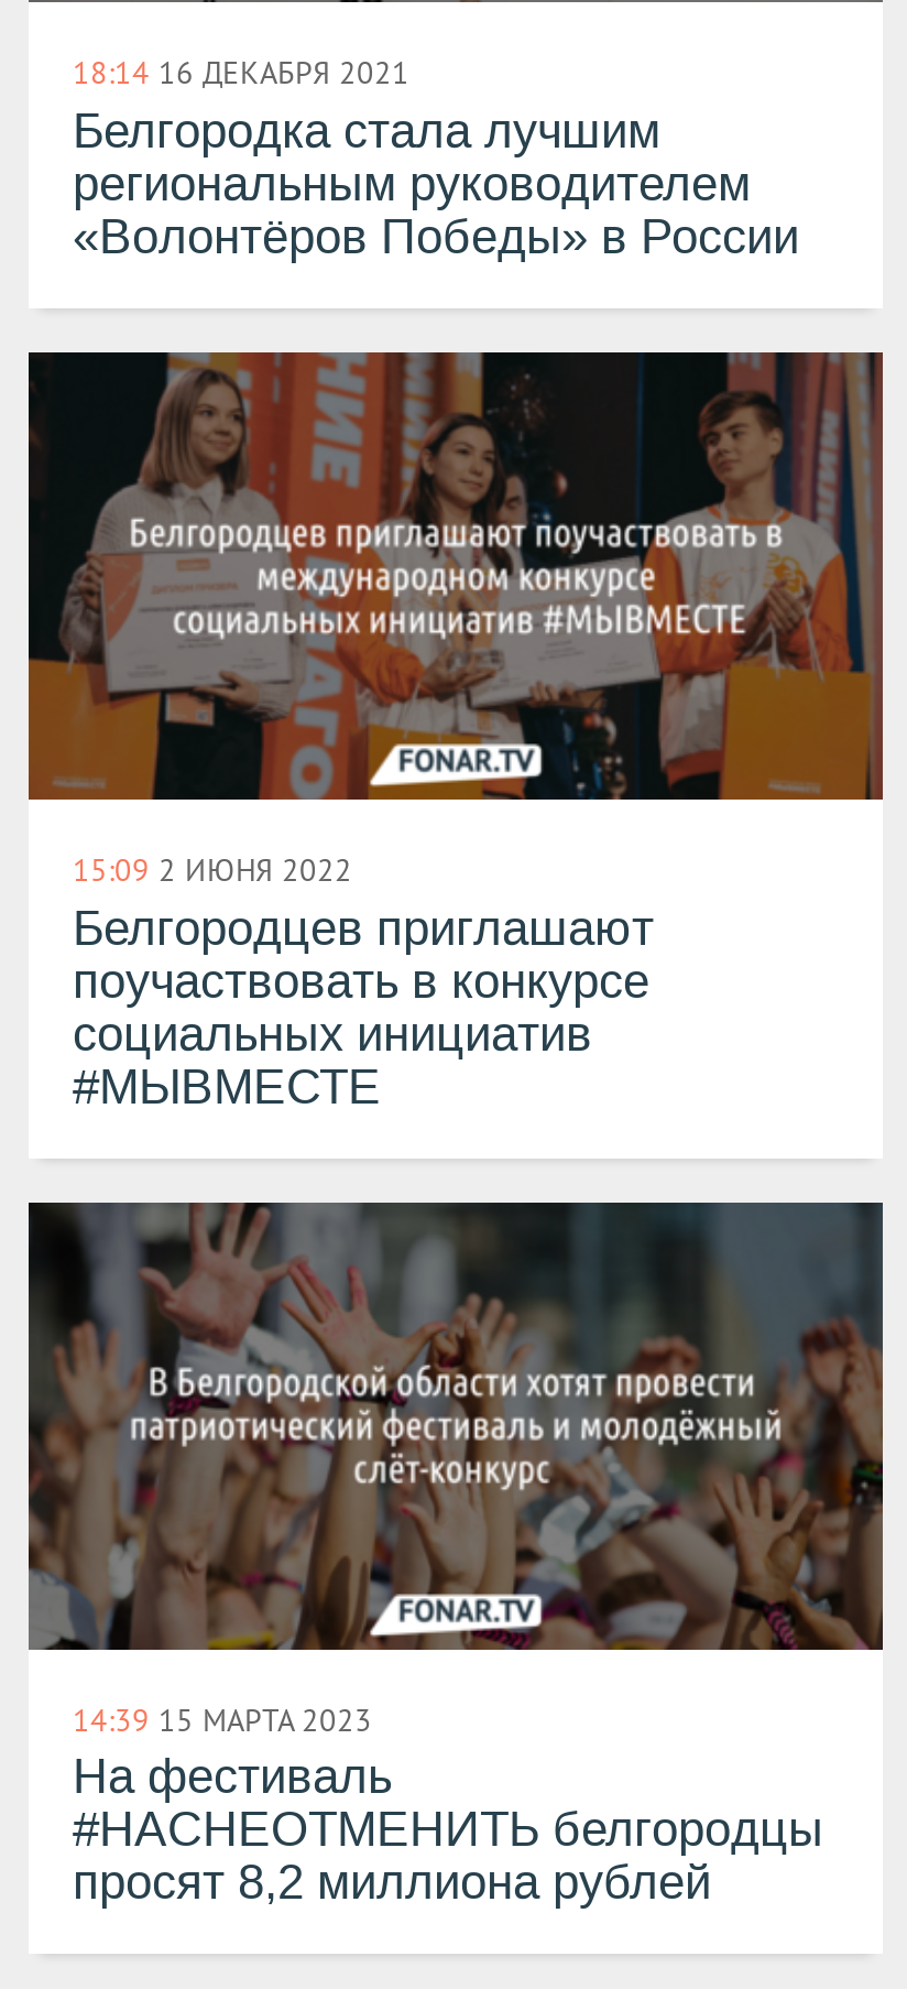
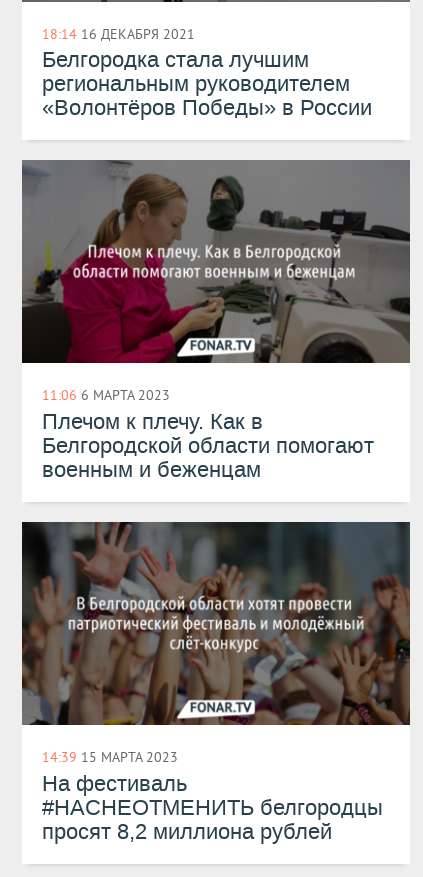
- [image]
- 15:09 2 ИЮНЯ 2022
- Белгородцев приглашают
- поучаствовать в конкурсе
- социальных инициатив
- #МЫВМЕСТЕ
+ [image]
+ 11:06 6 МАРТА 2023
+ Плечом к плечу. Как в
+ Белгородской области помогают
+ военным и беженцам
